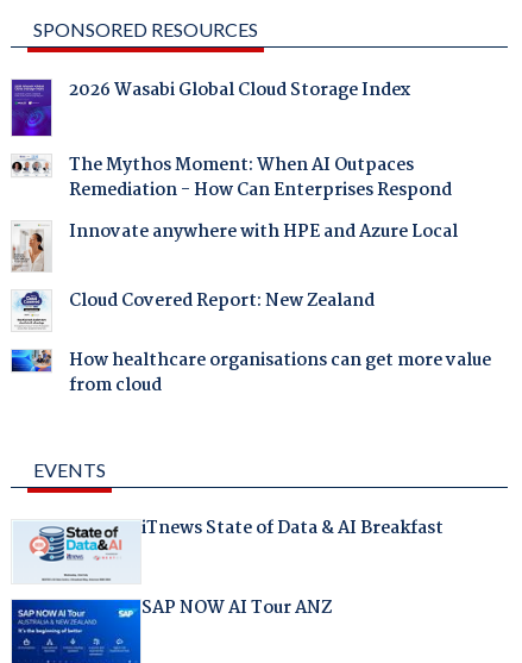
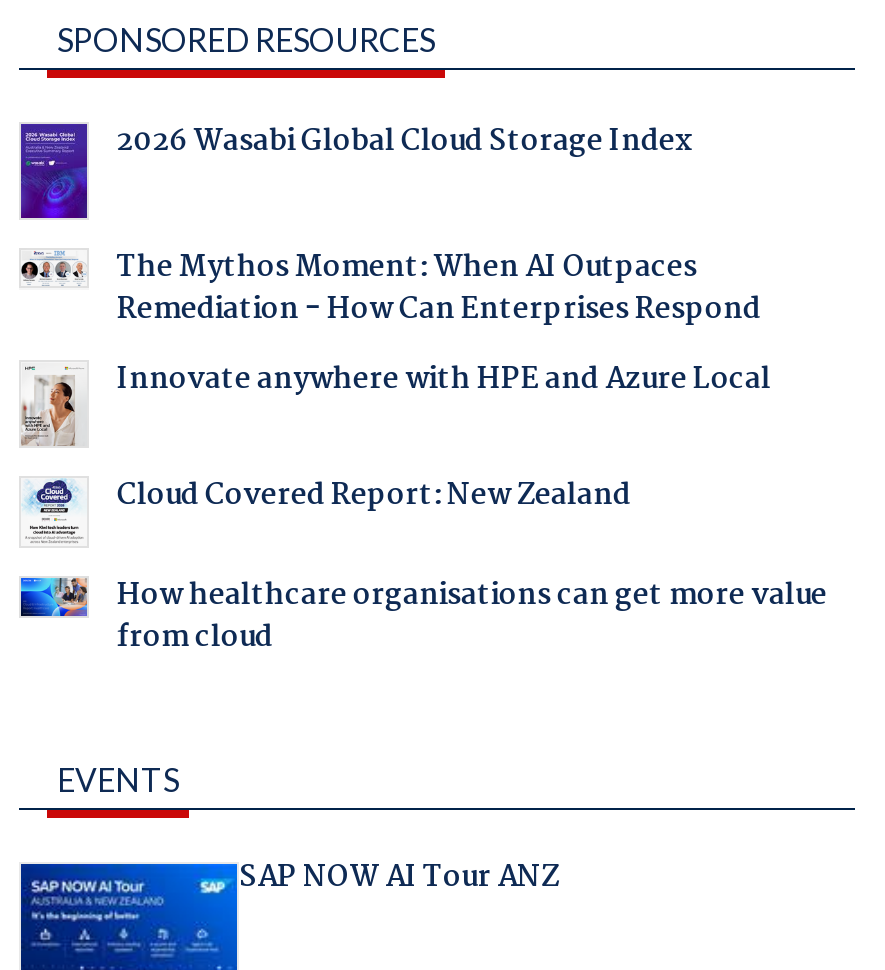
- [image]
- iTnews State of Data & AI Breakfast
